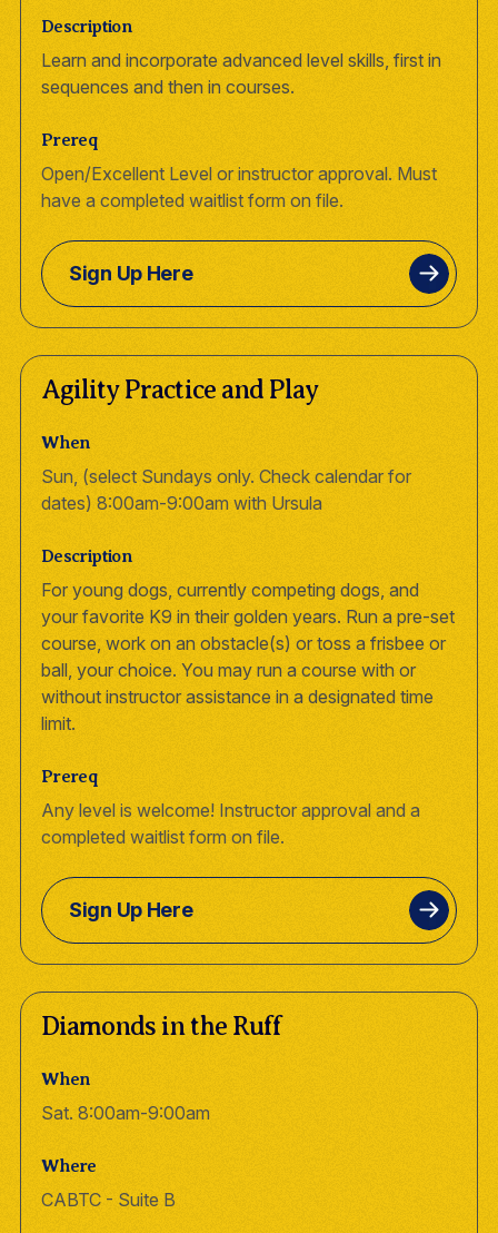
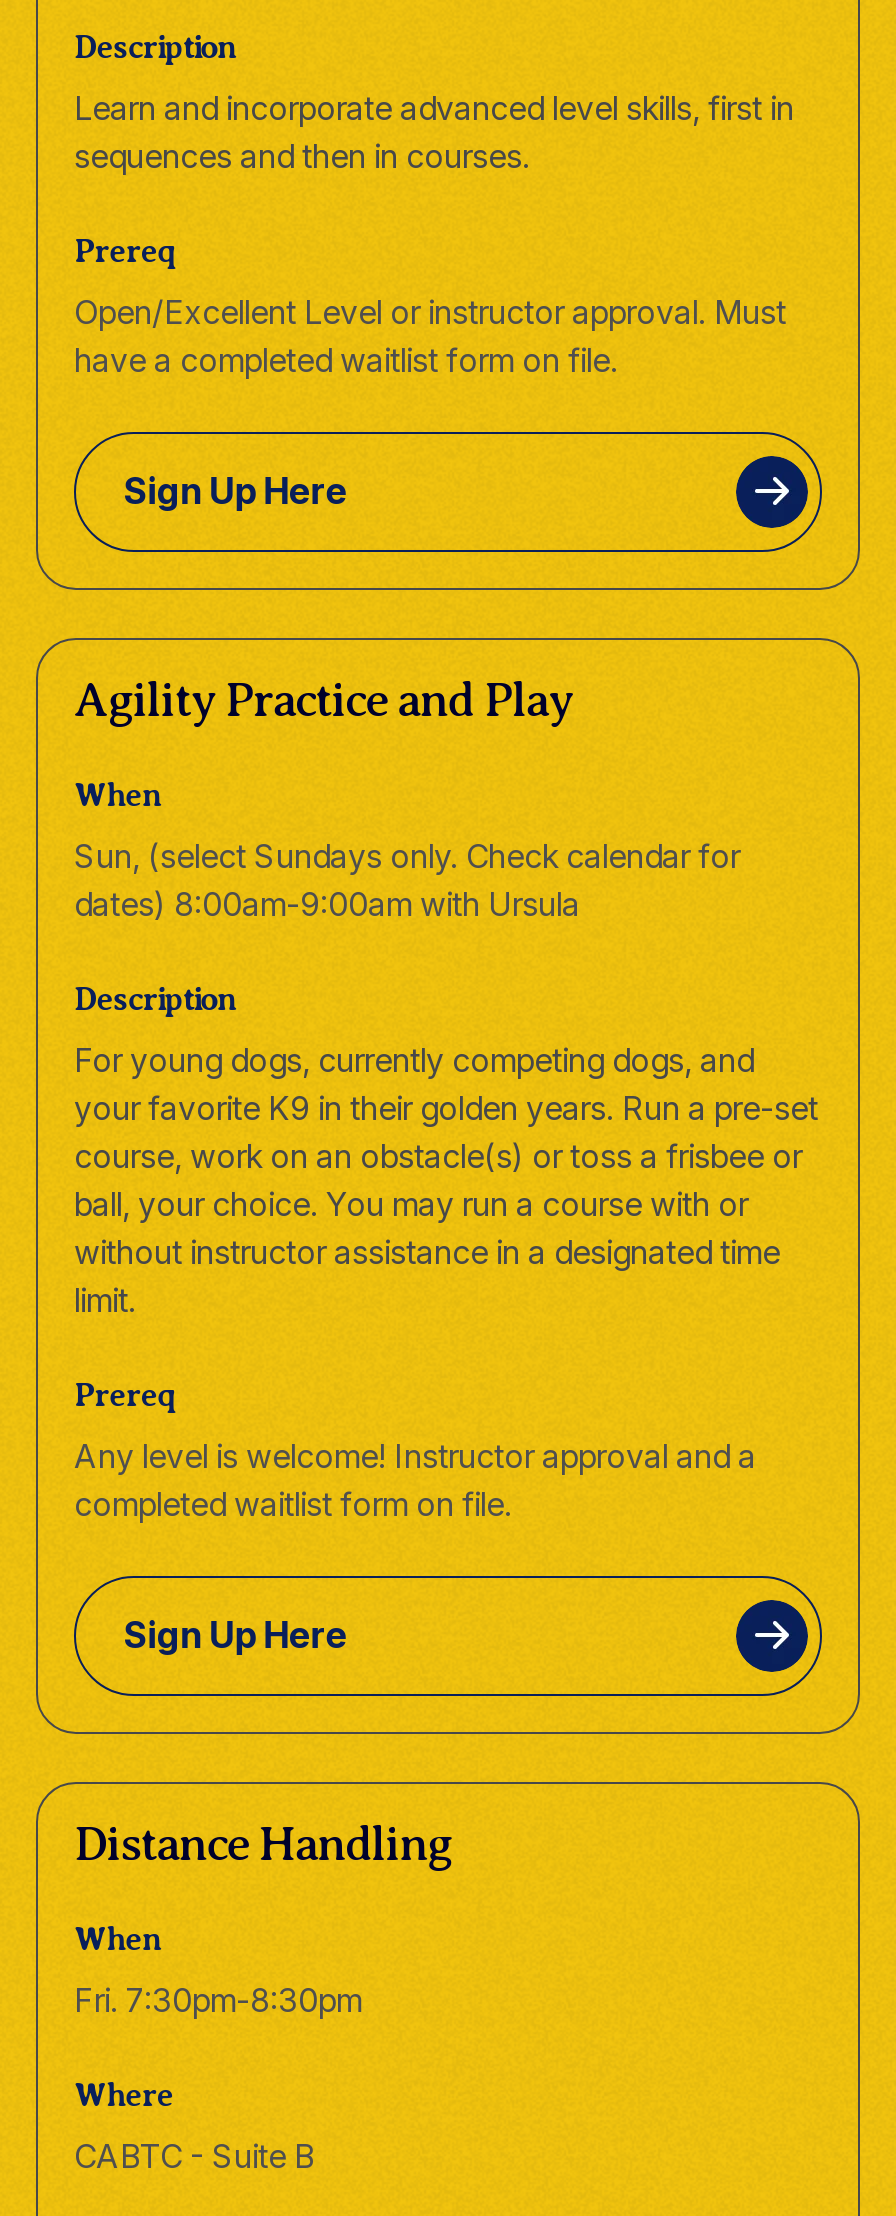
- Diamonds in the Ruff
+ Distance Handling

- Sat. 8:00am-9:00am
+ Fri. 7:30pm-8:30pm
